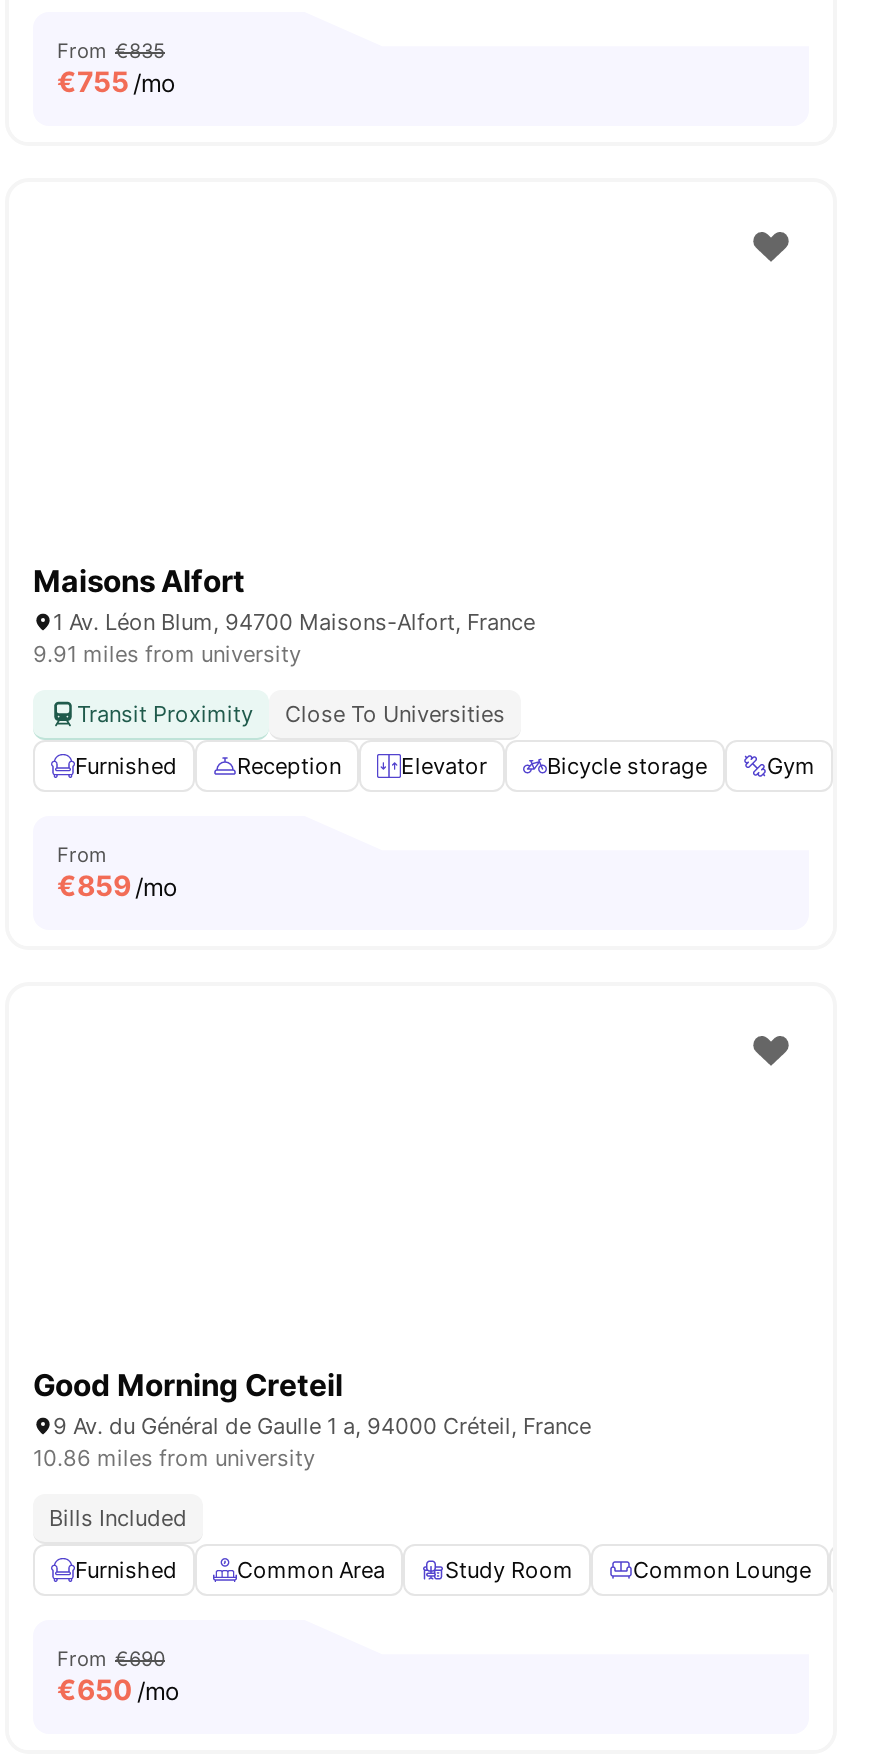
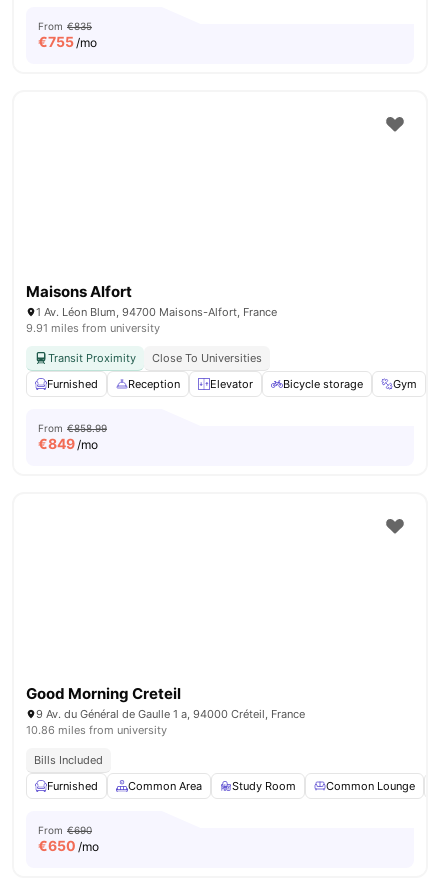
- From
- €859 /mo
+ From €858.99
+ €849 /mo
